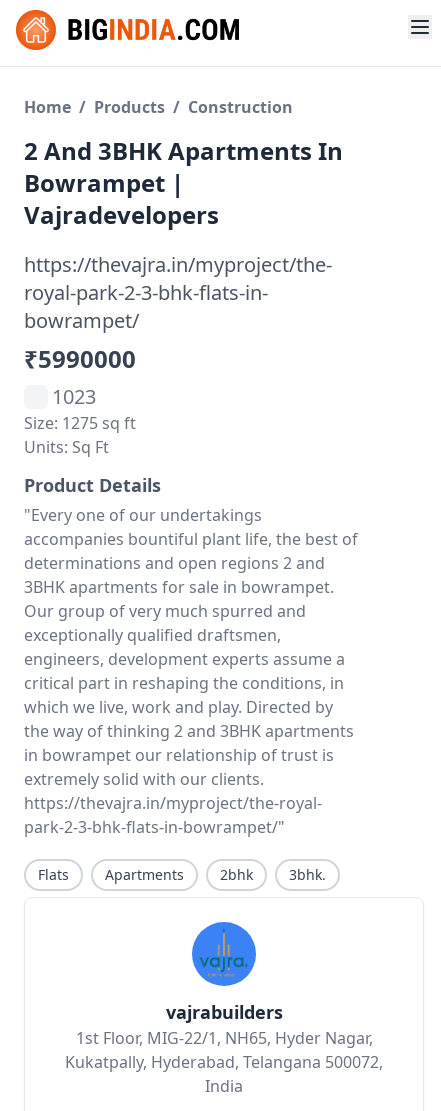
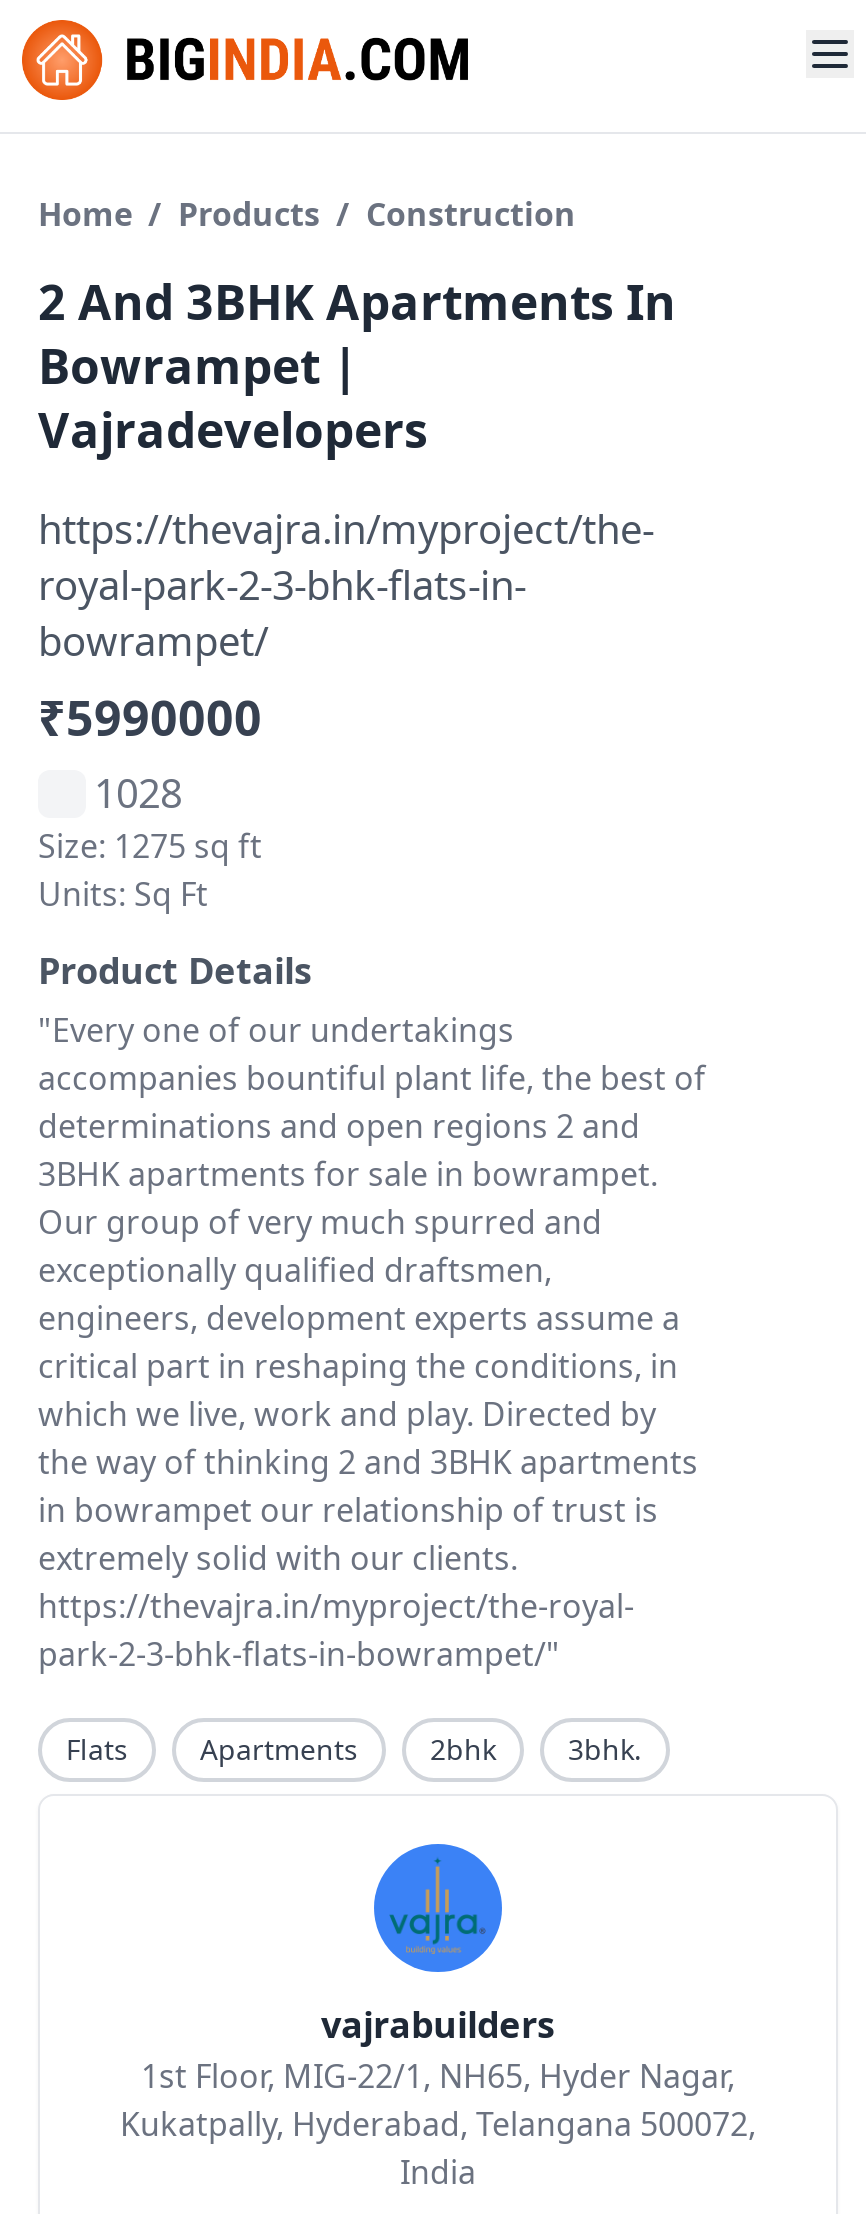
- 1023
+ 1028
